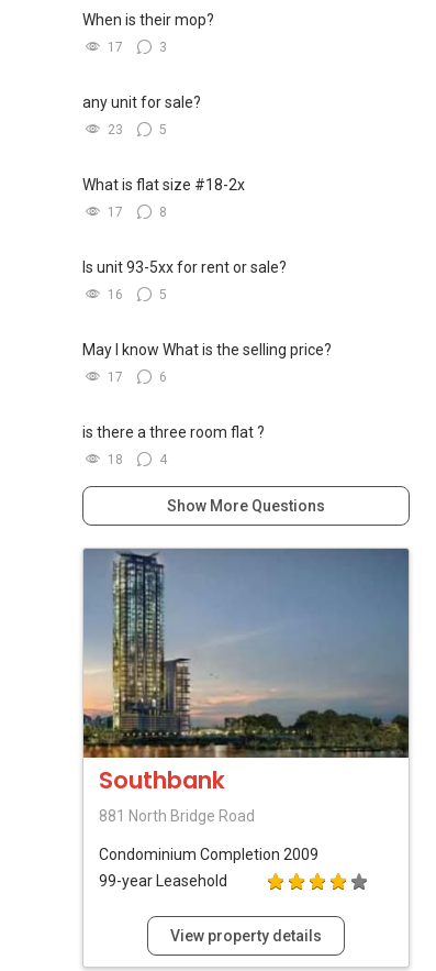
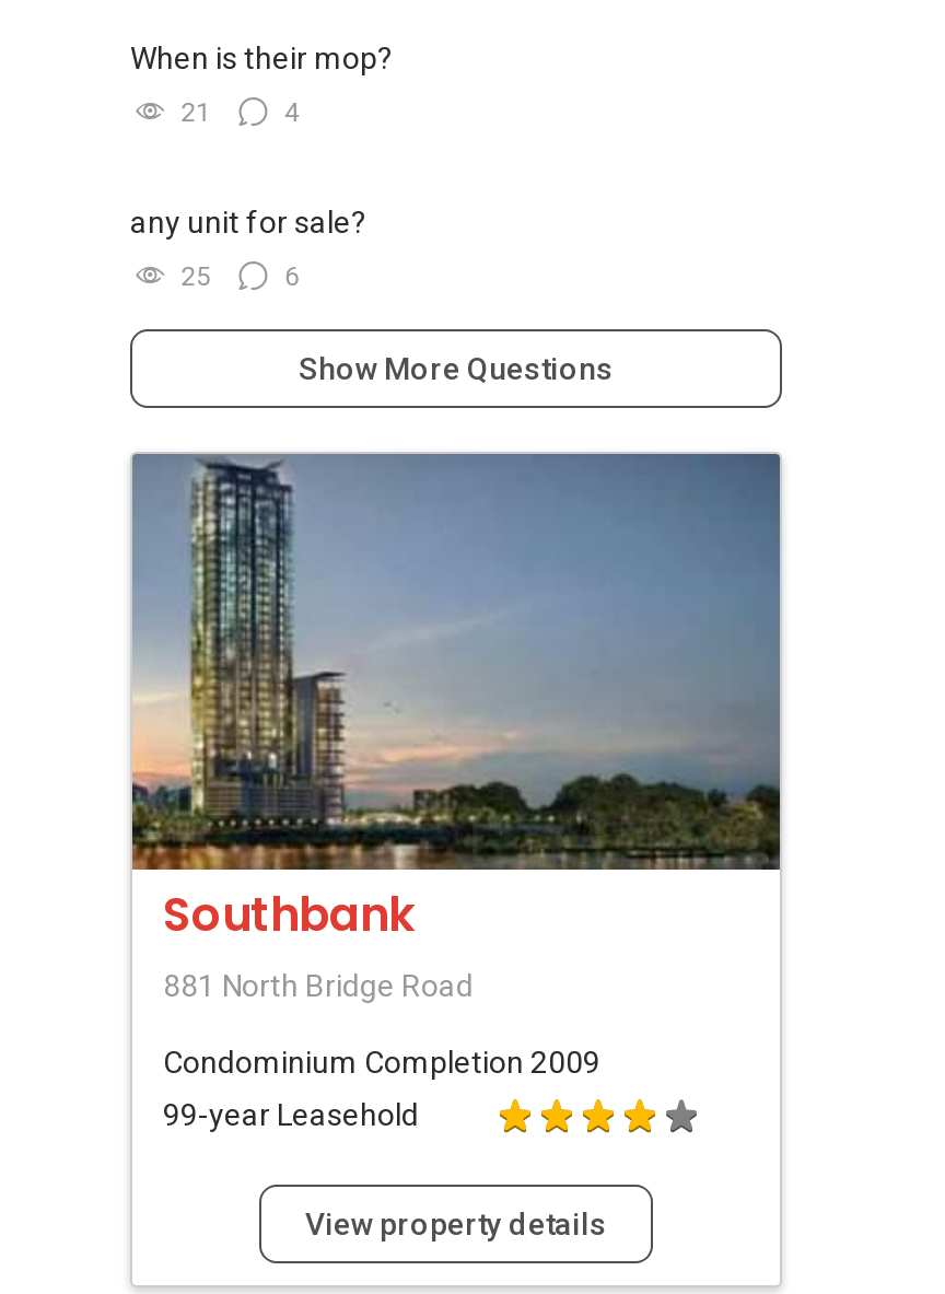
- 17
+ 21

- 3
+ 4

- 23
- 5
- What is flat size #18-2x
- 17
- 8
- Is unit 93-5xx for rent or sale?
- 16
- 5
- May I know What is the selling price?
- 17
+ 25

- is there a three room flat ?
- 18
- 4
